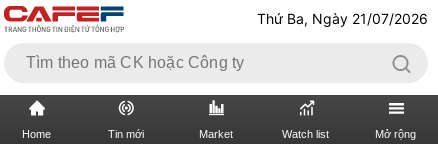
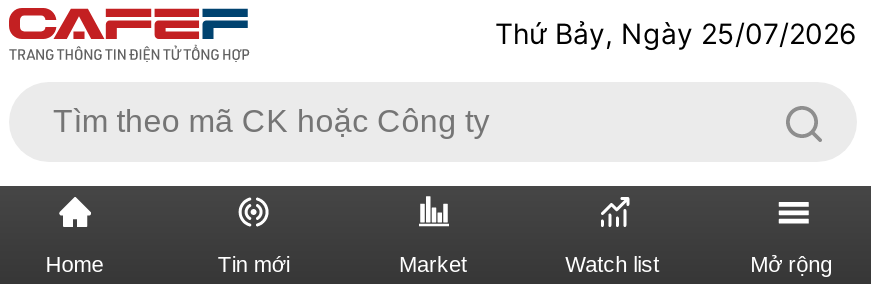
- Thứ Ba, Ngày 21/07/2026
+ Thứ Bảy, Ngày 25/07/2026
